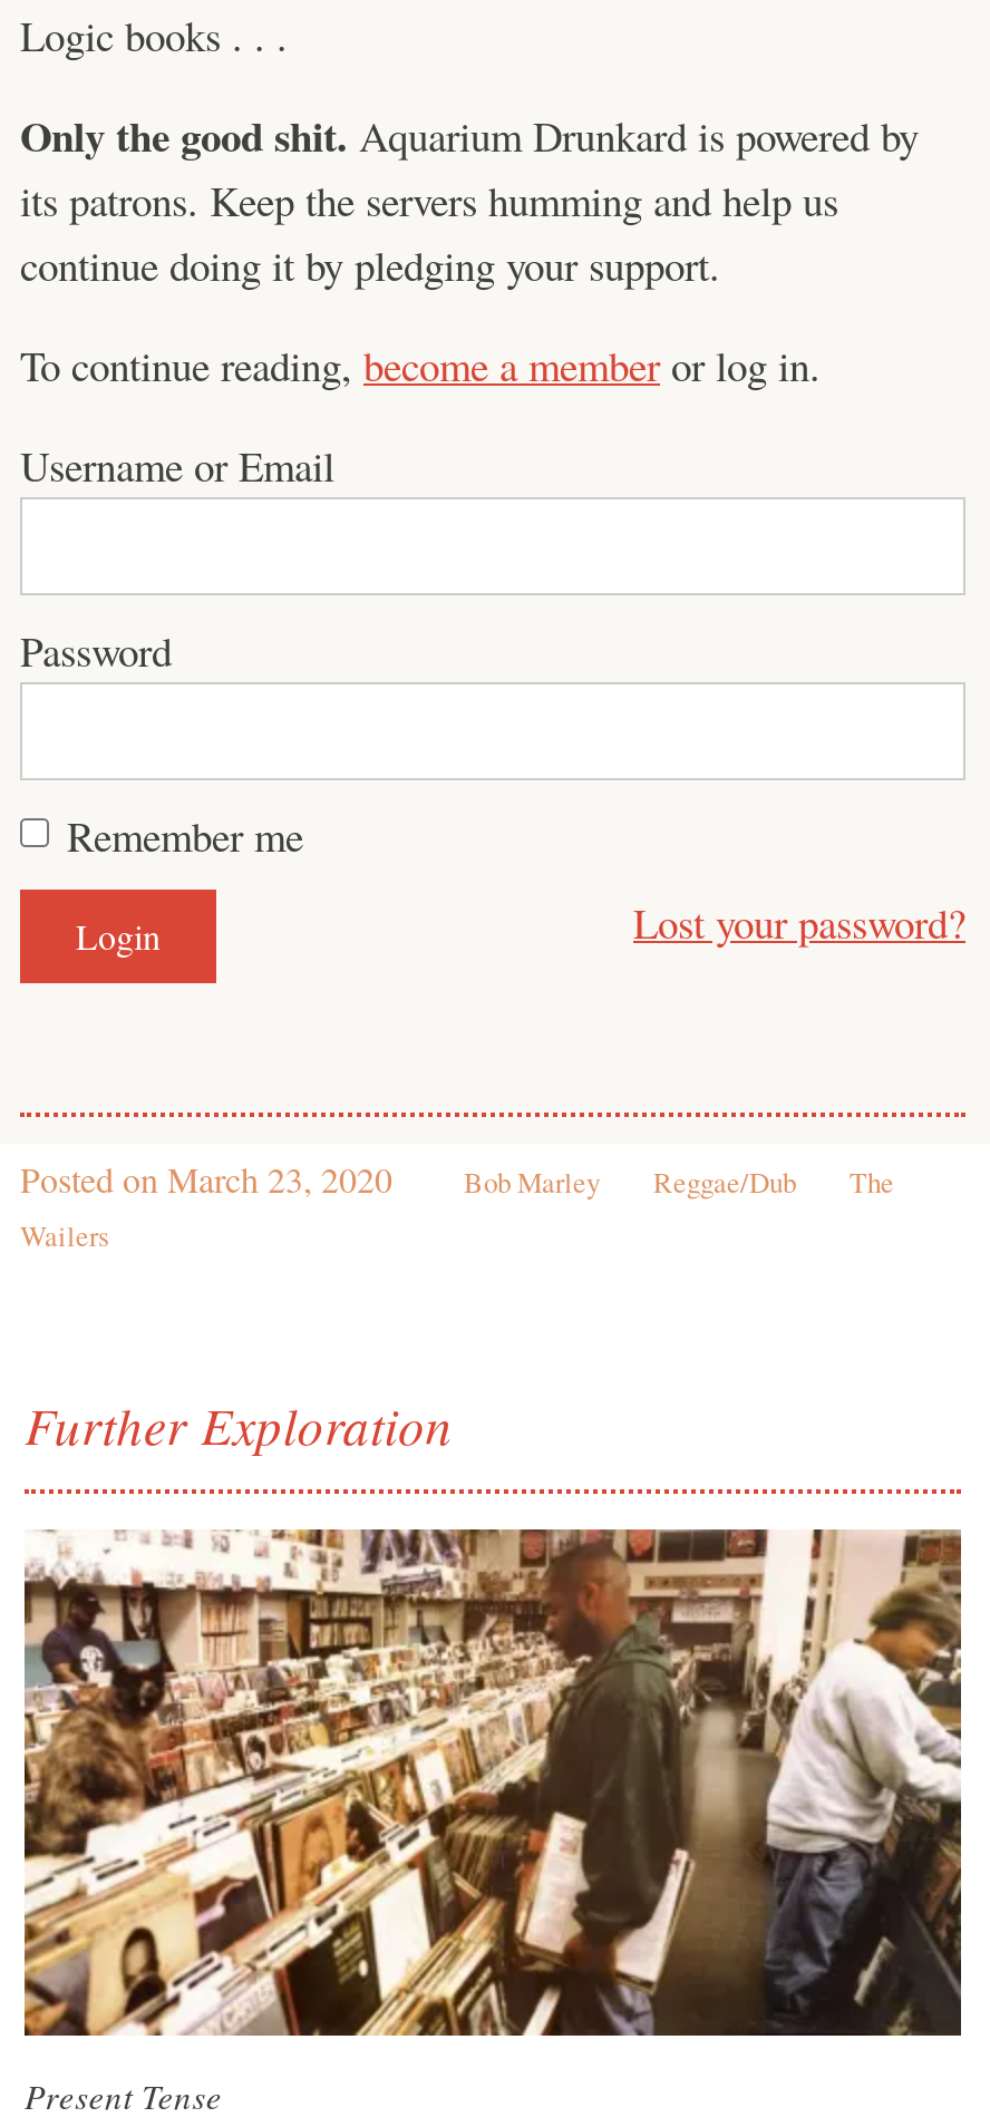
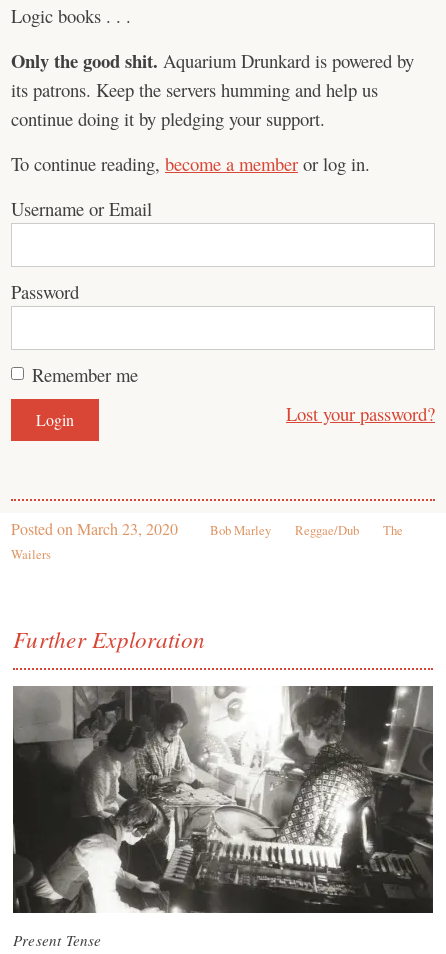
- [image]
+ [image]
